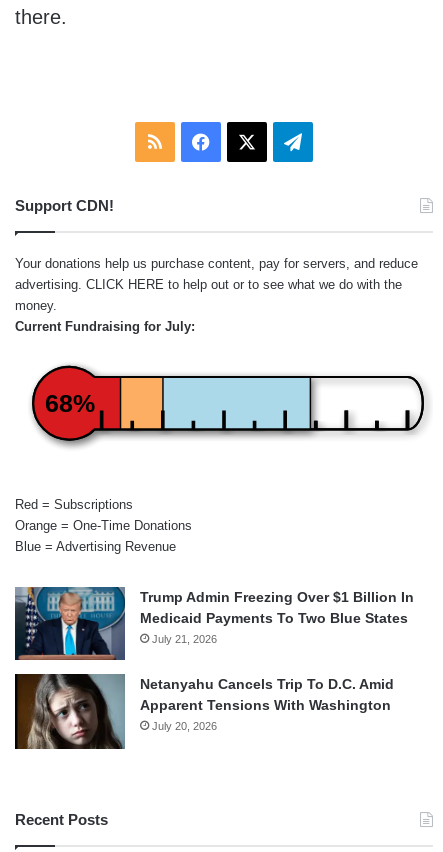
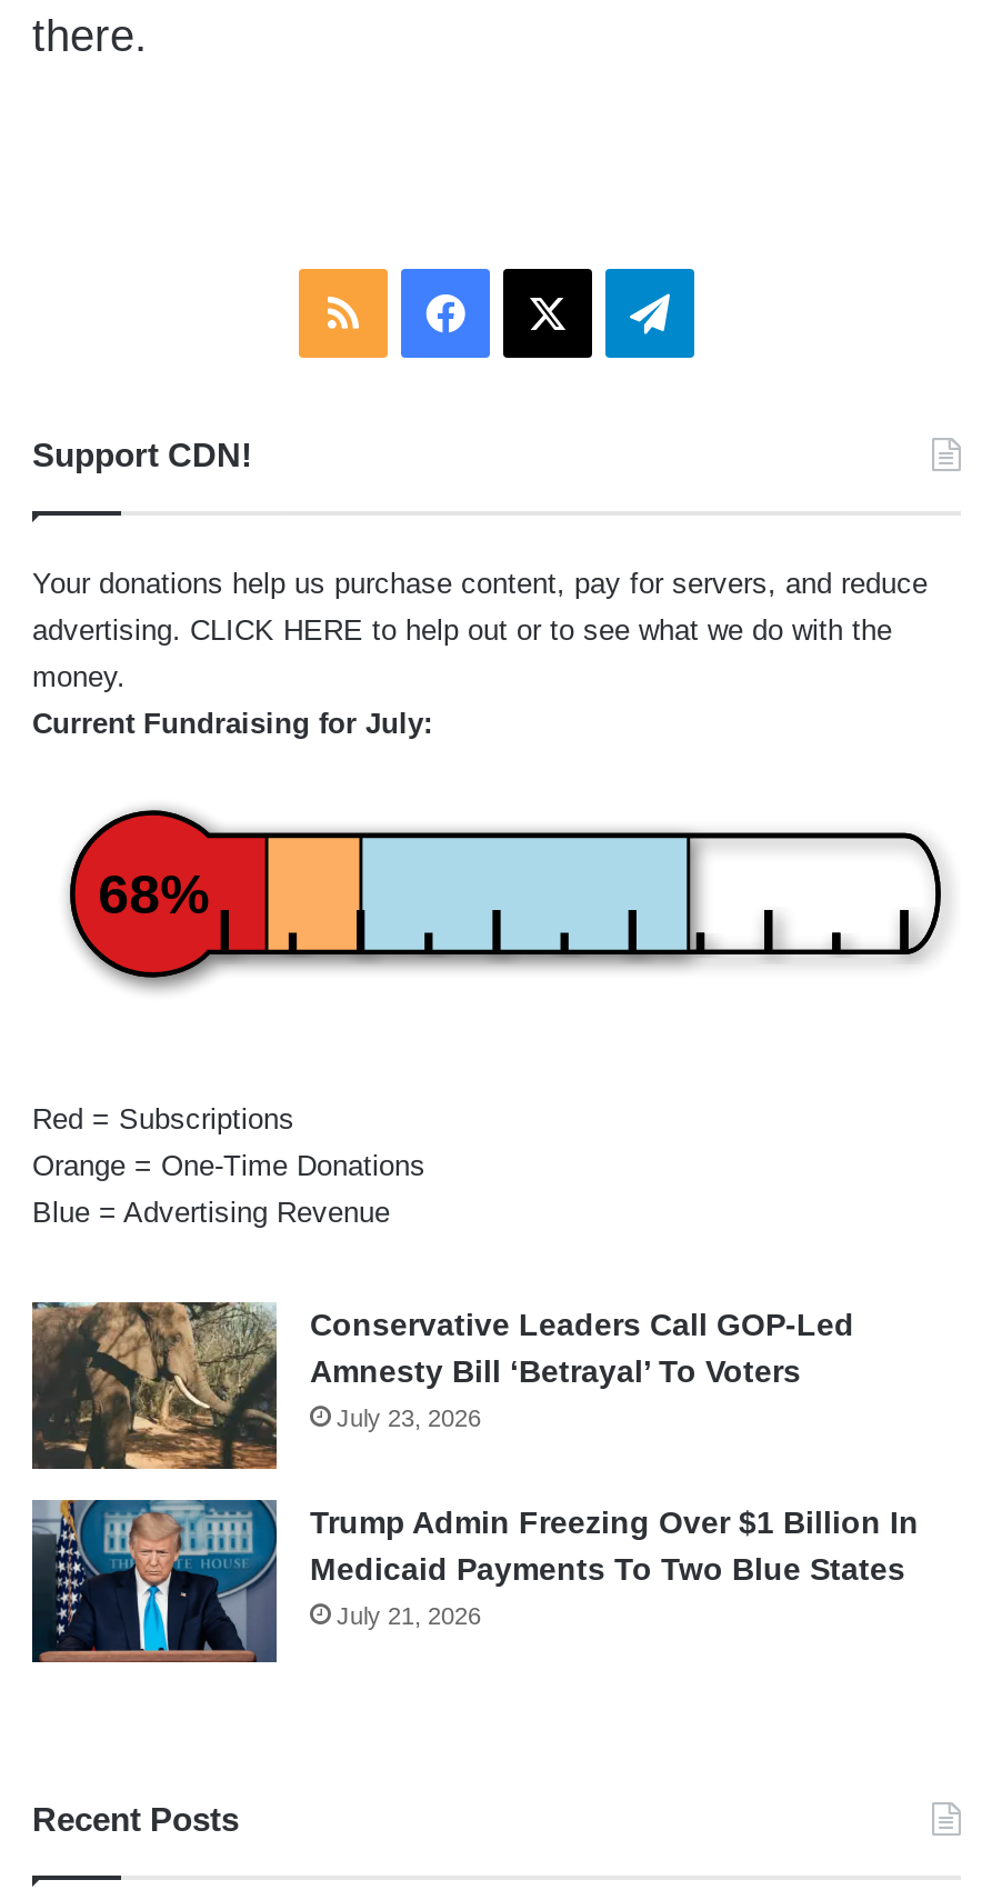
+ [image]
+ Conservative Leaders Call GOP-Led
+ Amnesty Bill ‘Betrayal’ To Voters
+ July 23, 2026

moved down: [image] | Trump Admin Freezing Over $1 Billion In | Medicaid Payments To Two Blue States | July 21, 2026

- [image]
- Netanyahu Cancels Trip To D.C. Amid
- Apparent Tensions With Washington
- July 20, 2026
